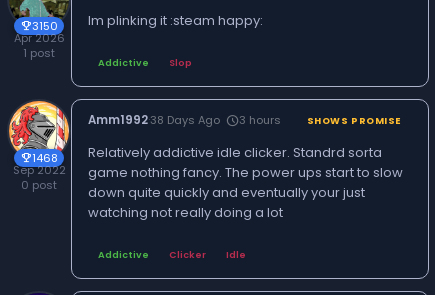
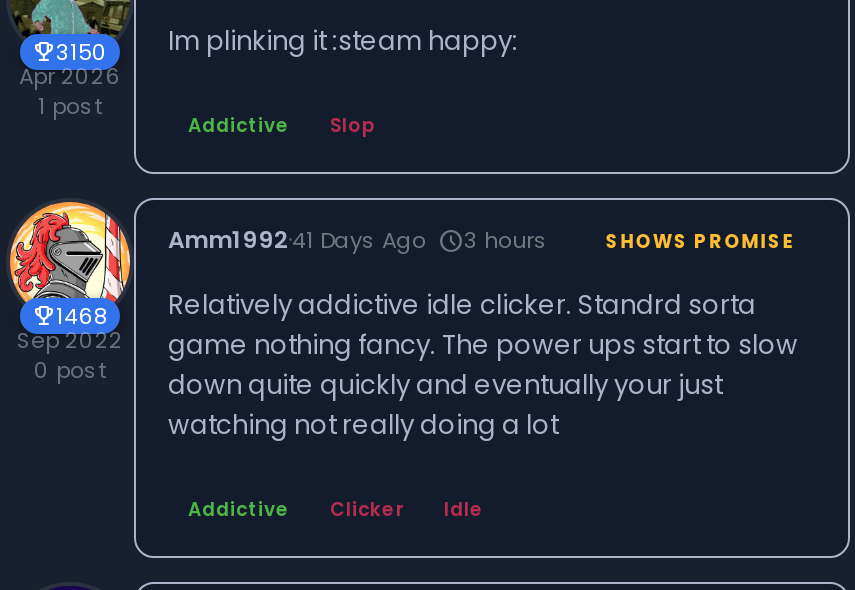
- Amm1992 38 Days Ago schedule3 hours
+ Amm1992 41 Days Ago schedule3 hours
